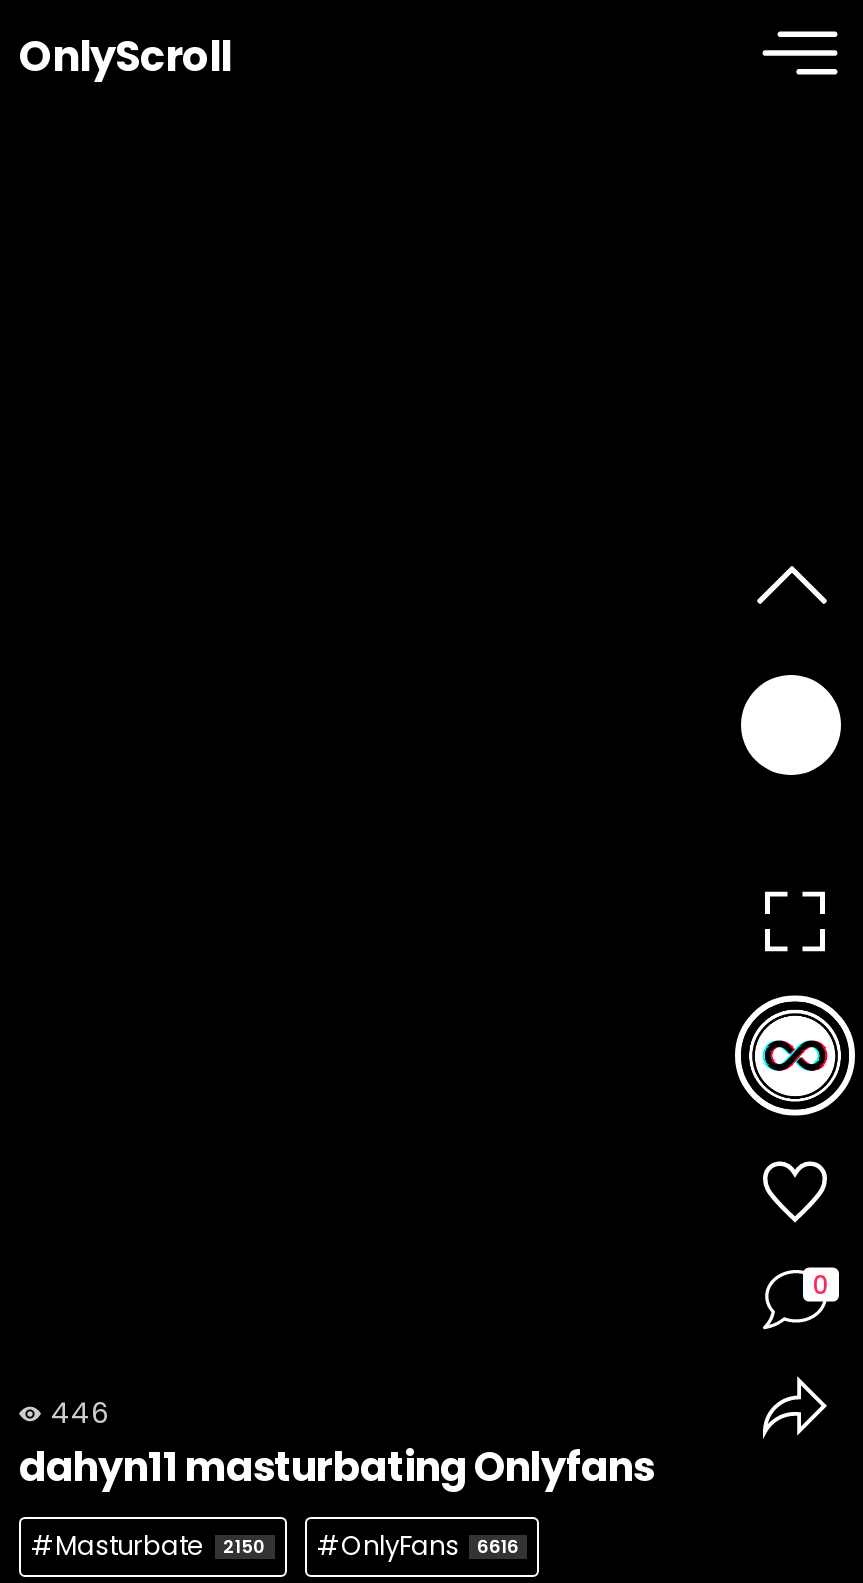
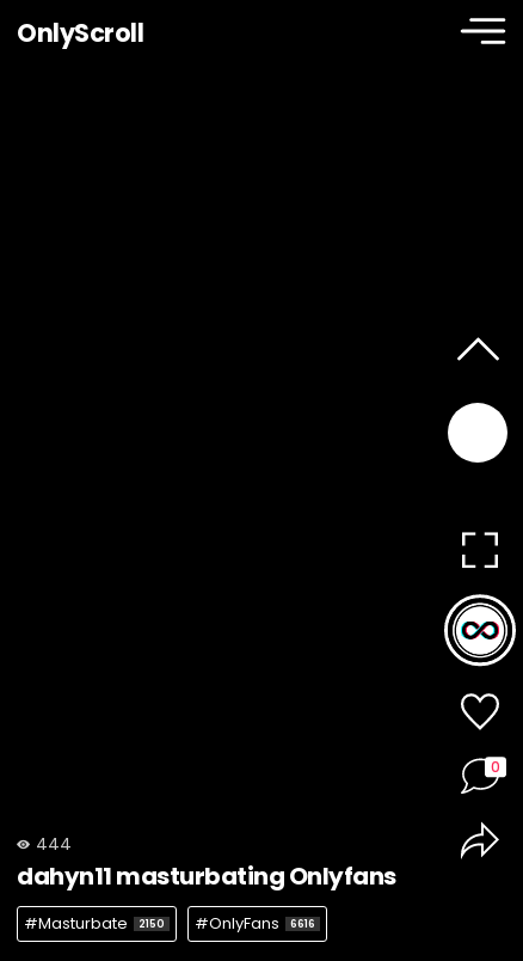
- 446
+ 444
